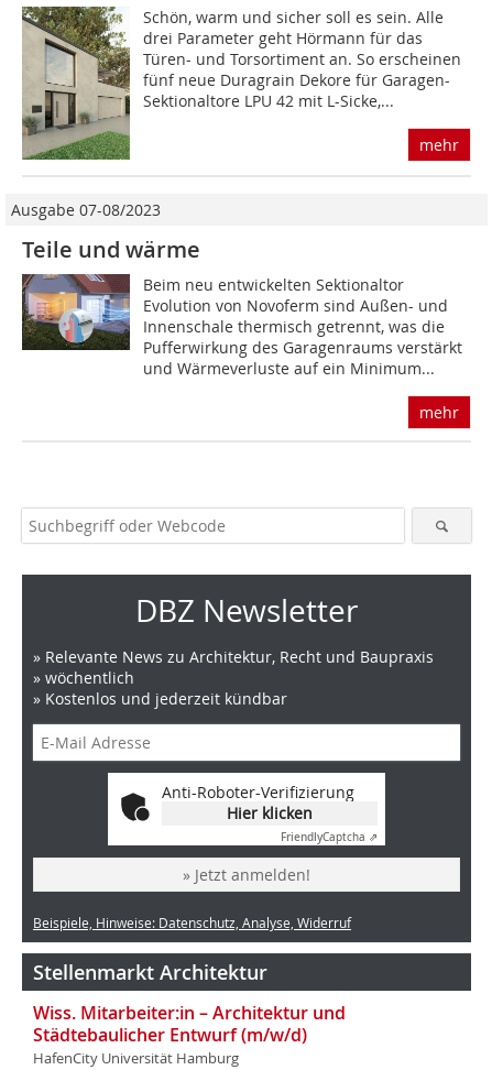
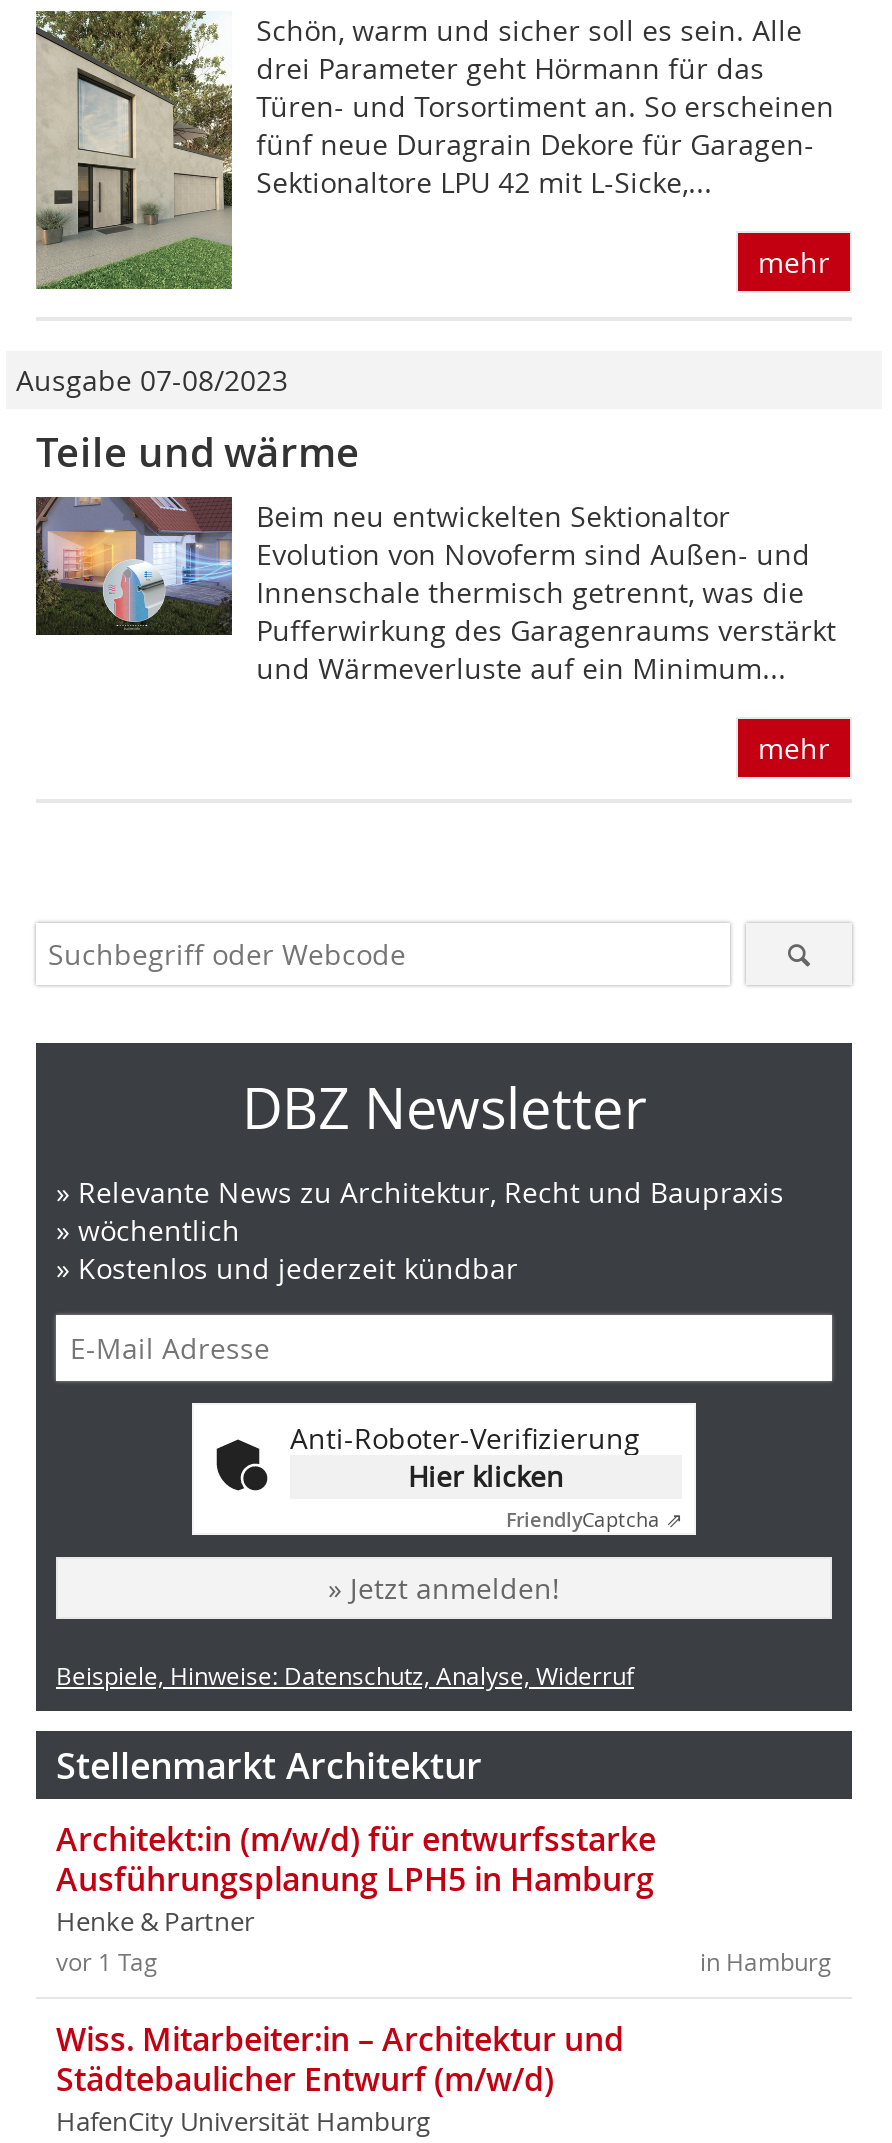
+ Architekt:in (m/w/d) für entwurfsstarke
+ Ausführungsplanung LPH5 in Hamburg
+ Henke & Partner
+ in Hamburg
+ vor 1 Tag
